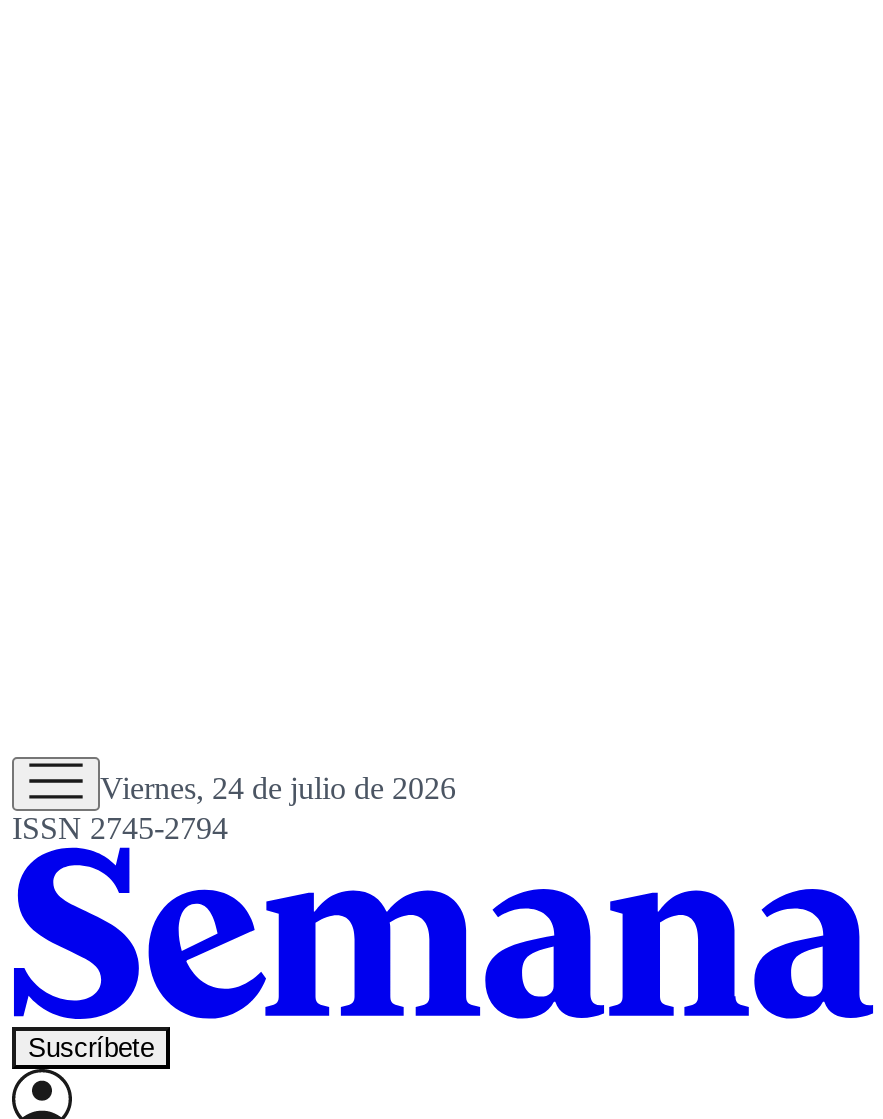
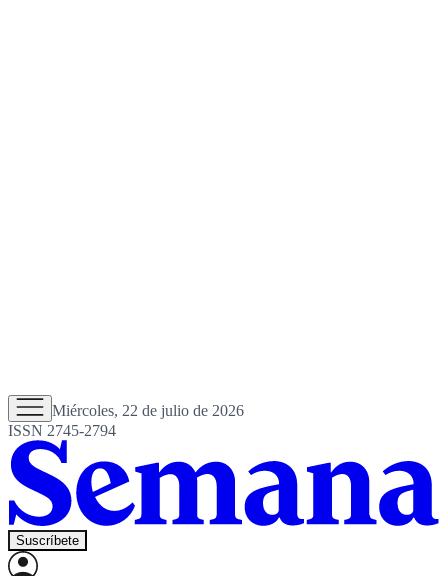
- Viernes, 24 de julio de 2026
+ Miércoles, 22 de julio de 2026
